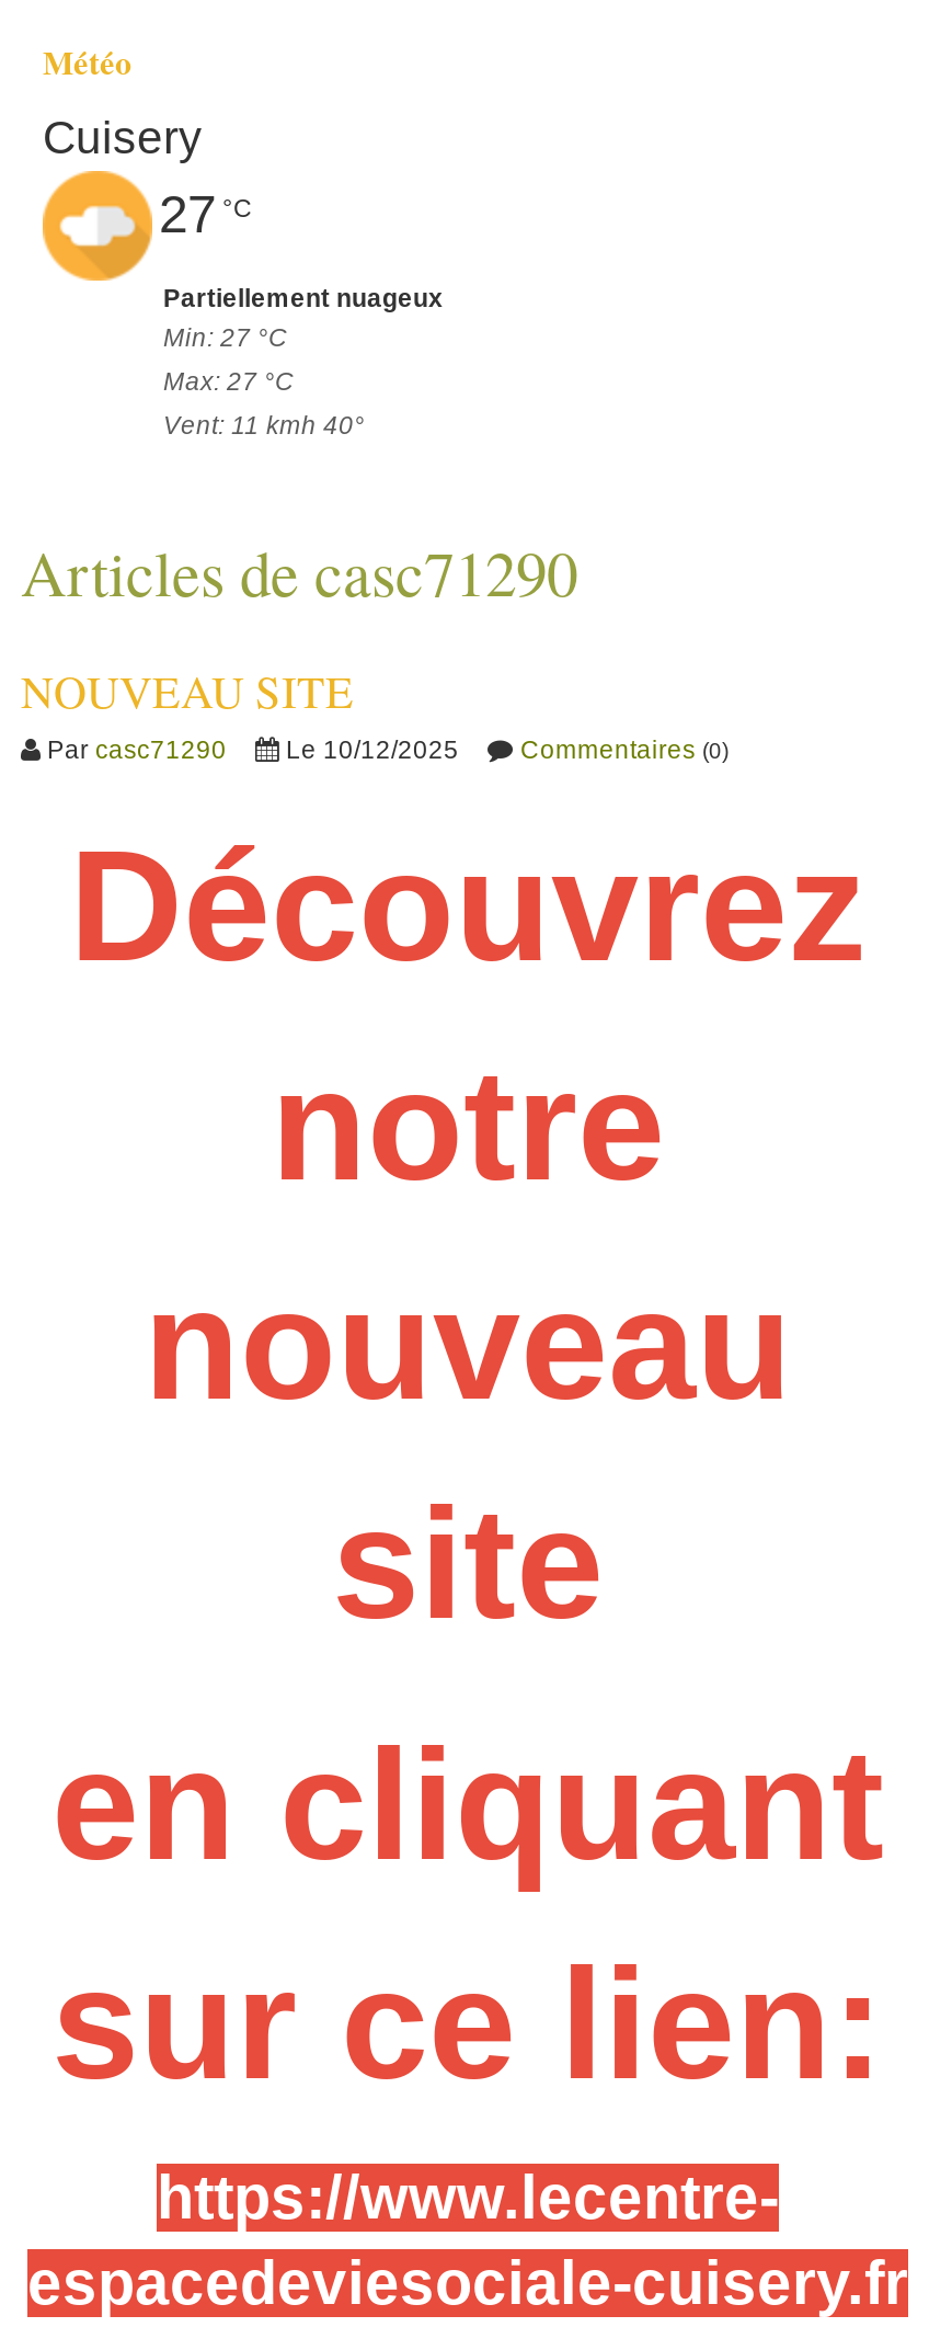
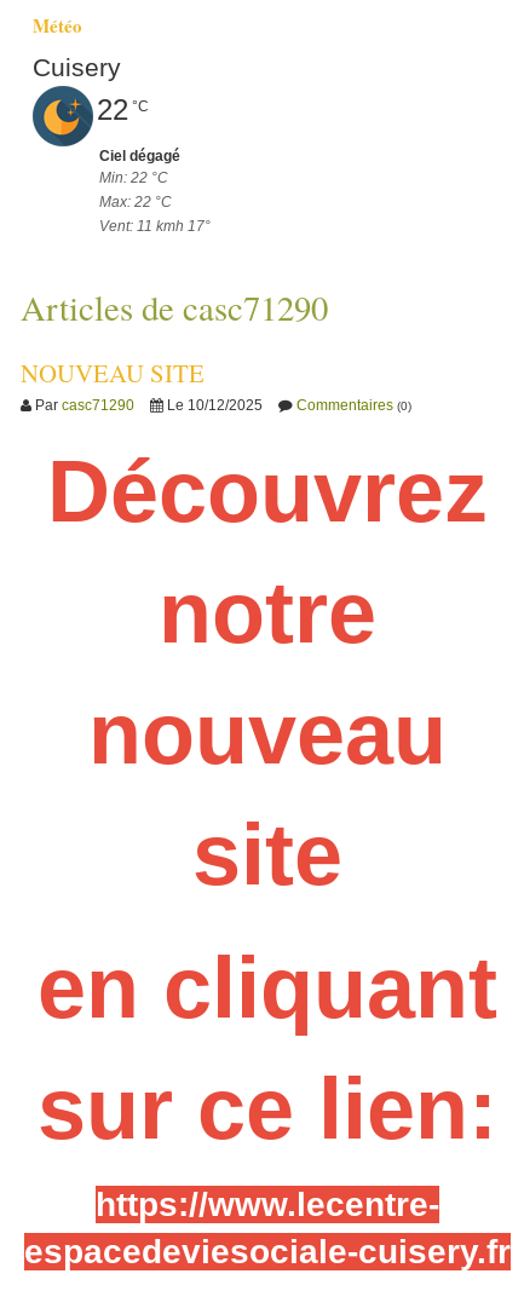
- [image]
- 27 °C
+ [image]
+ 22 °C

- Partiellement nuageux
+ Ciel dégagé

- Min: 27 °C
+ Min: 22 °C

- Max: 27 °C
+ Max: 22 °C

- Vent: 11 kmh 40°
+ Vent: 11 kmh 17°
